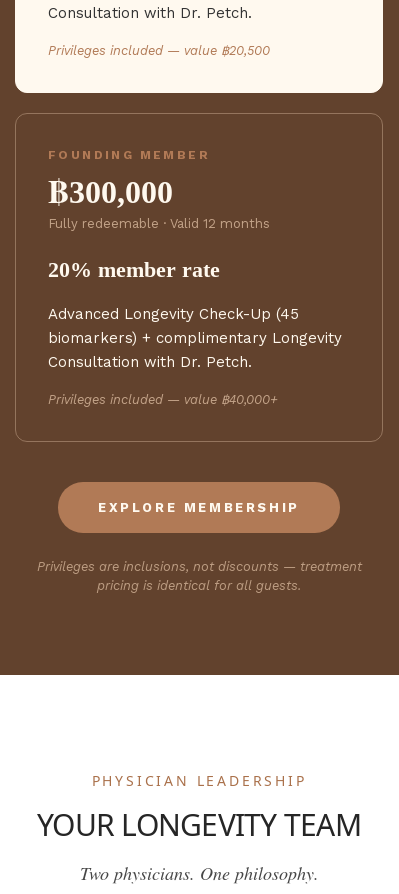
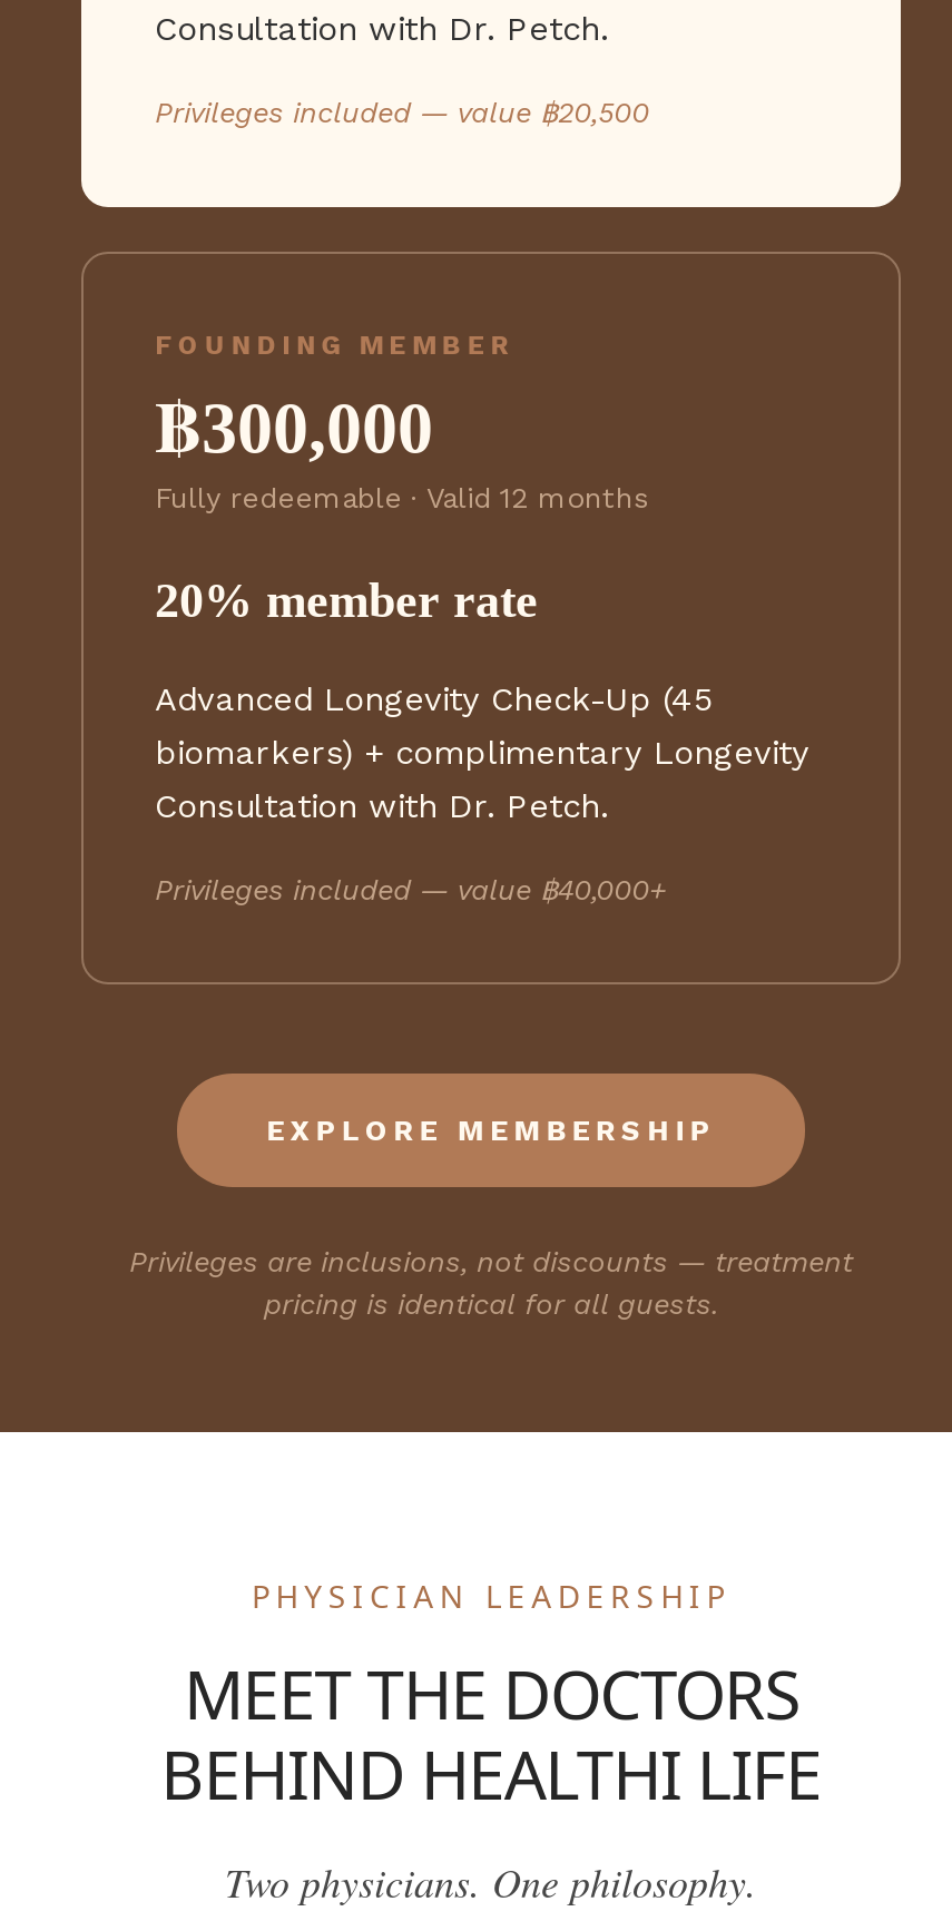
moved up: PHYSICIAN LEADERSHIP

- YOUR LONGEVITY TEAM
+ MEET THE DOCTORS
+ BEHIND HEALTHI LIFE
